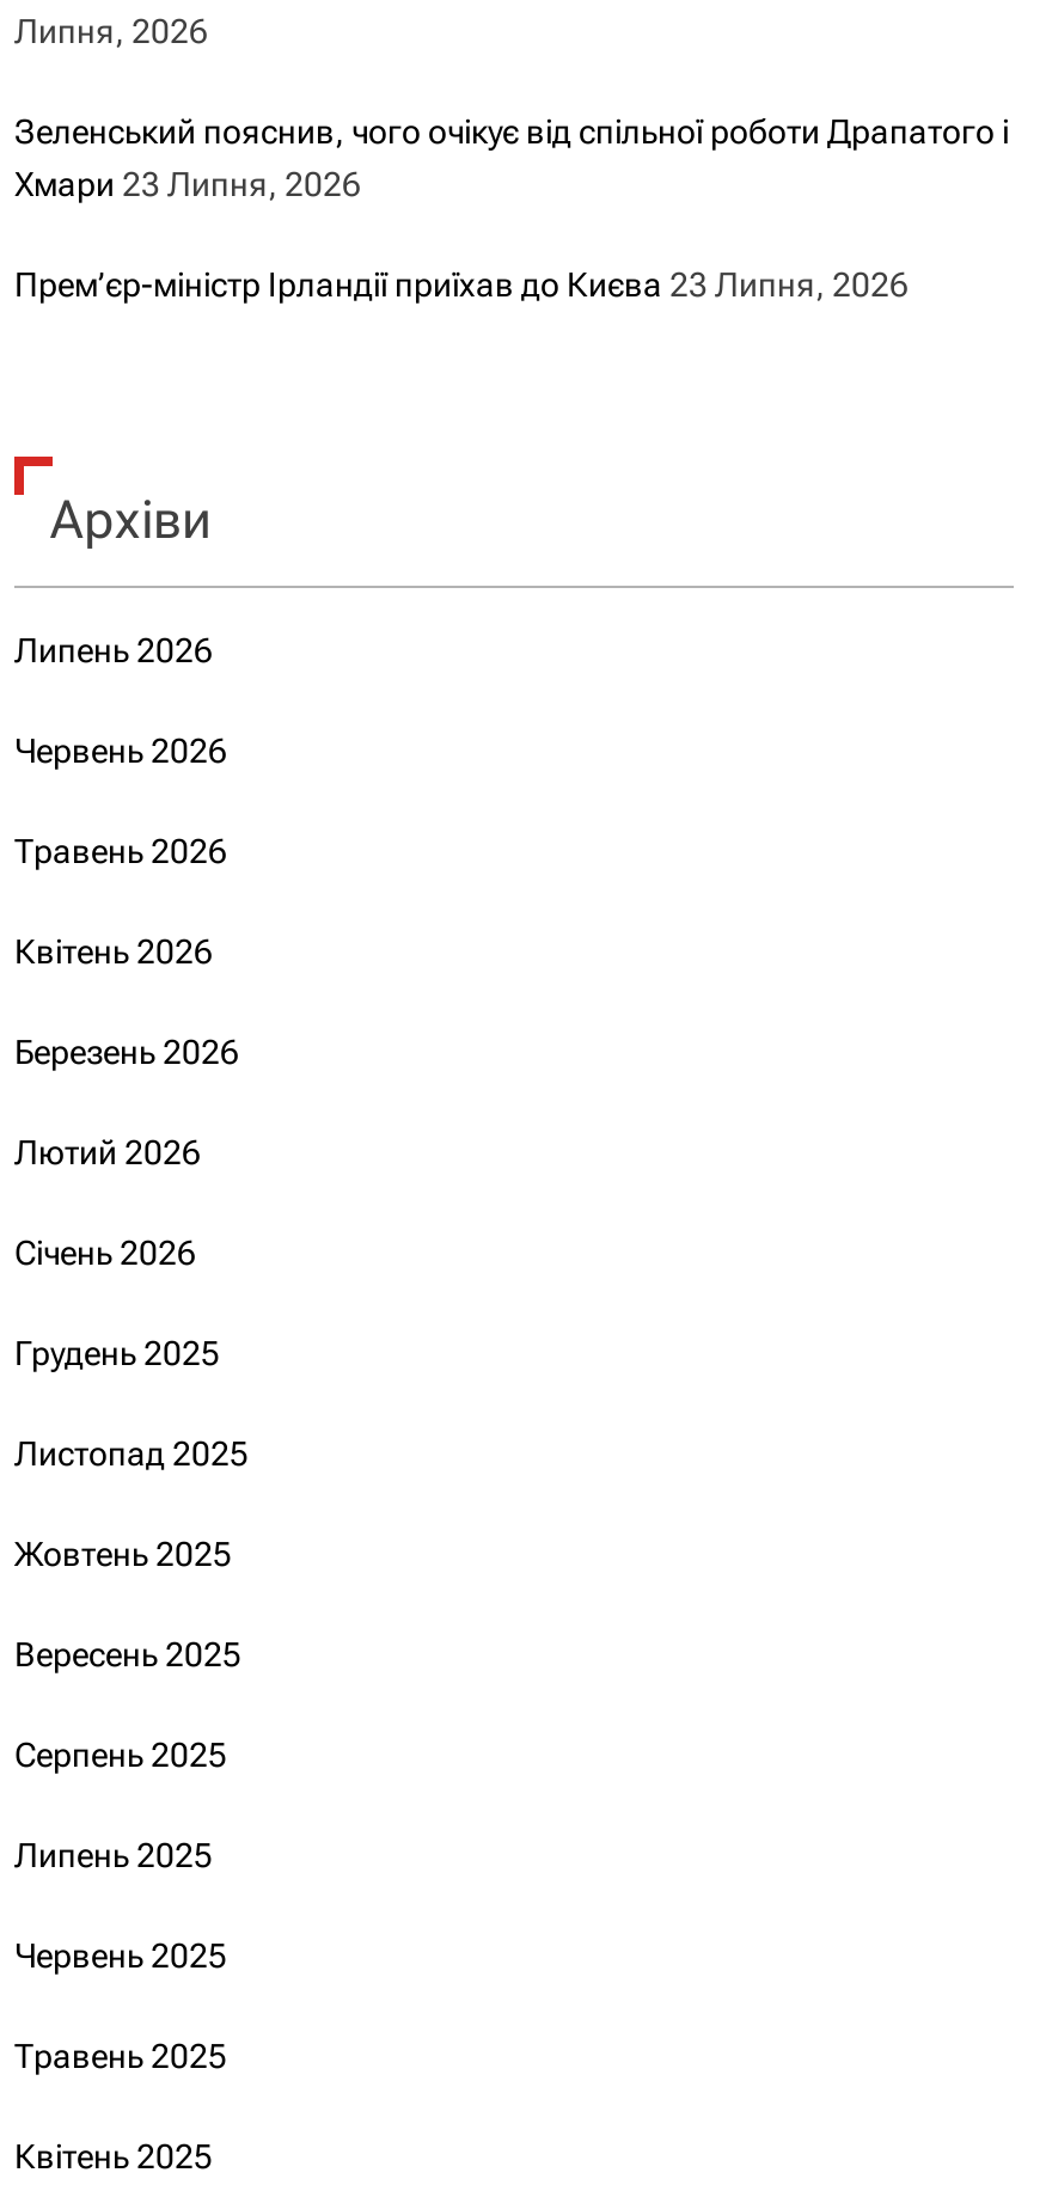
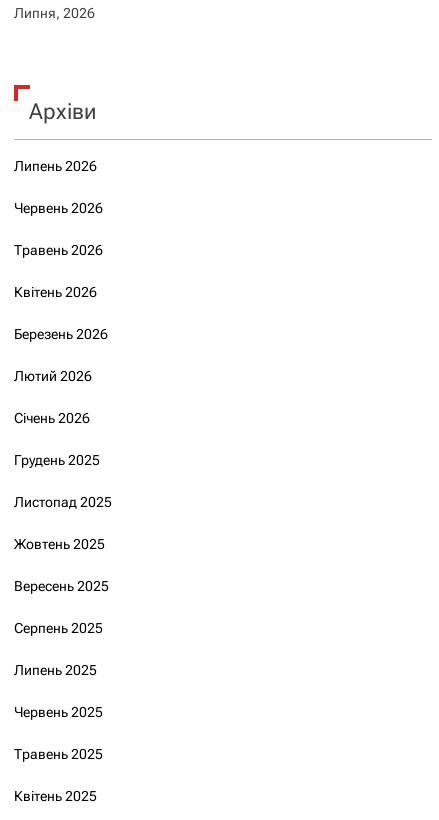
- Зеленський пояснив, чого очікує від спільної роботи Драпатого і
- Хмари 23 Липня, 2026
- Прем’єр-міністр Ірландії приїхав до Києва 23 Липня, 2026
